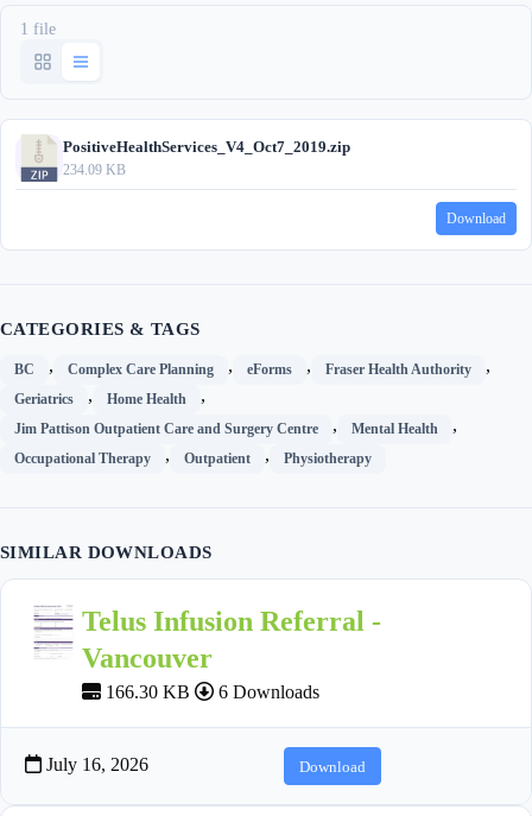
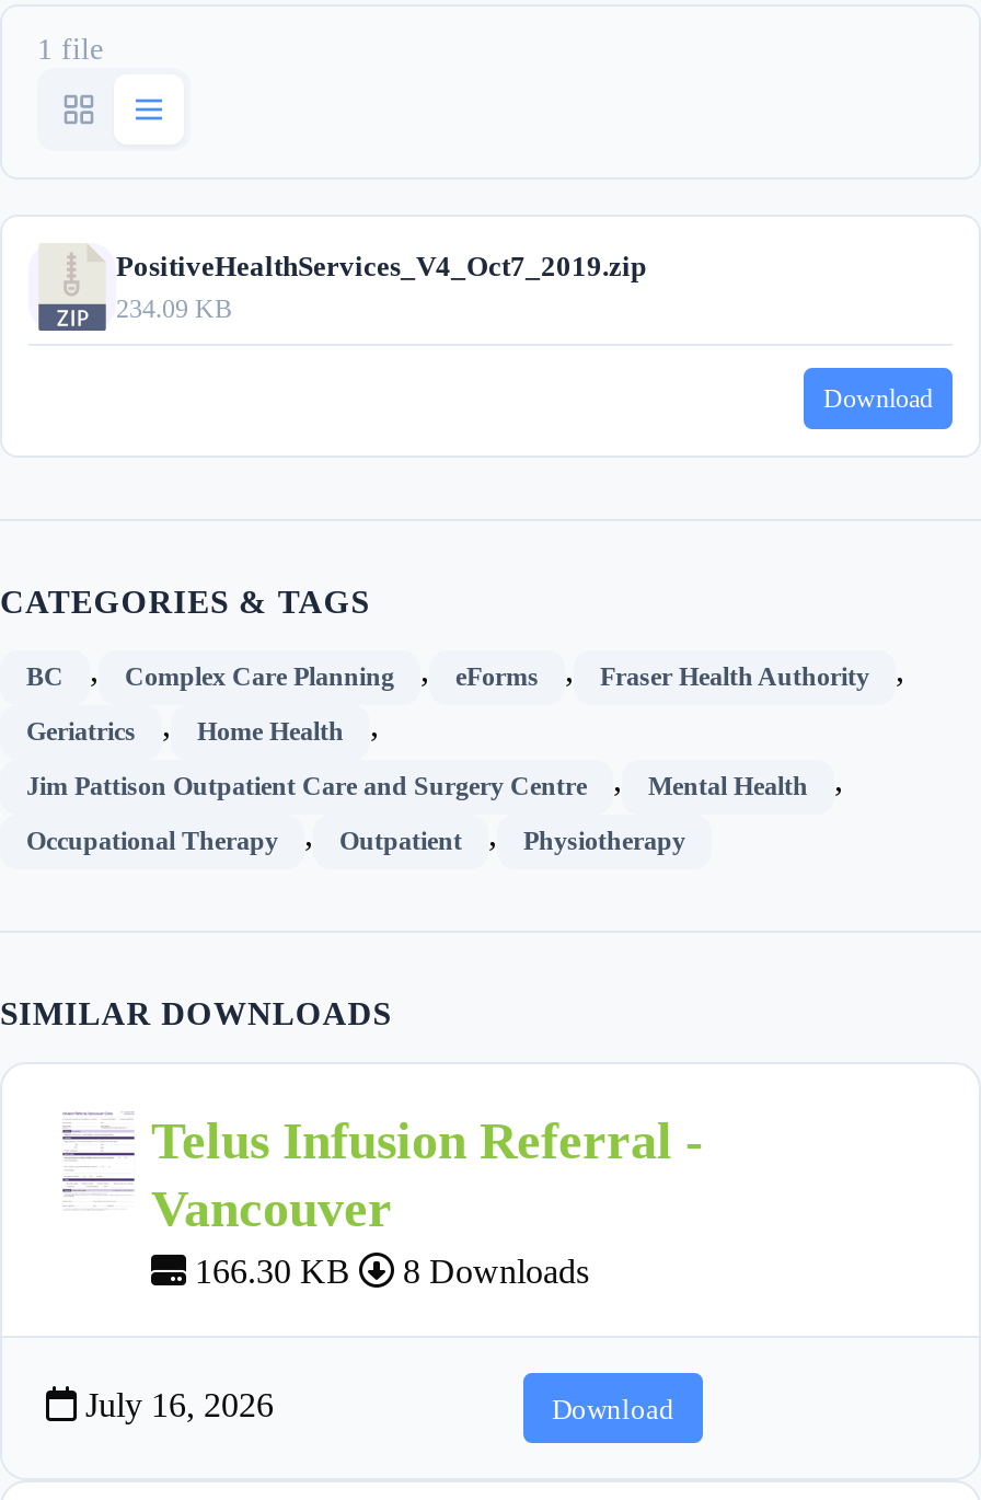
- 166.30 KB 6 Downloads
+ 166.30 KB 8 Downloads
